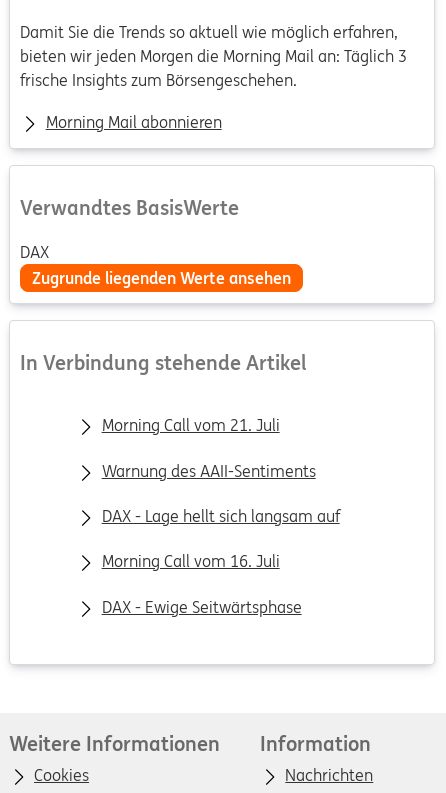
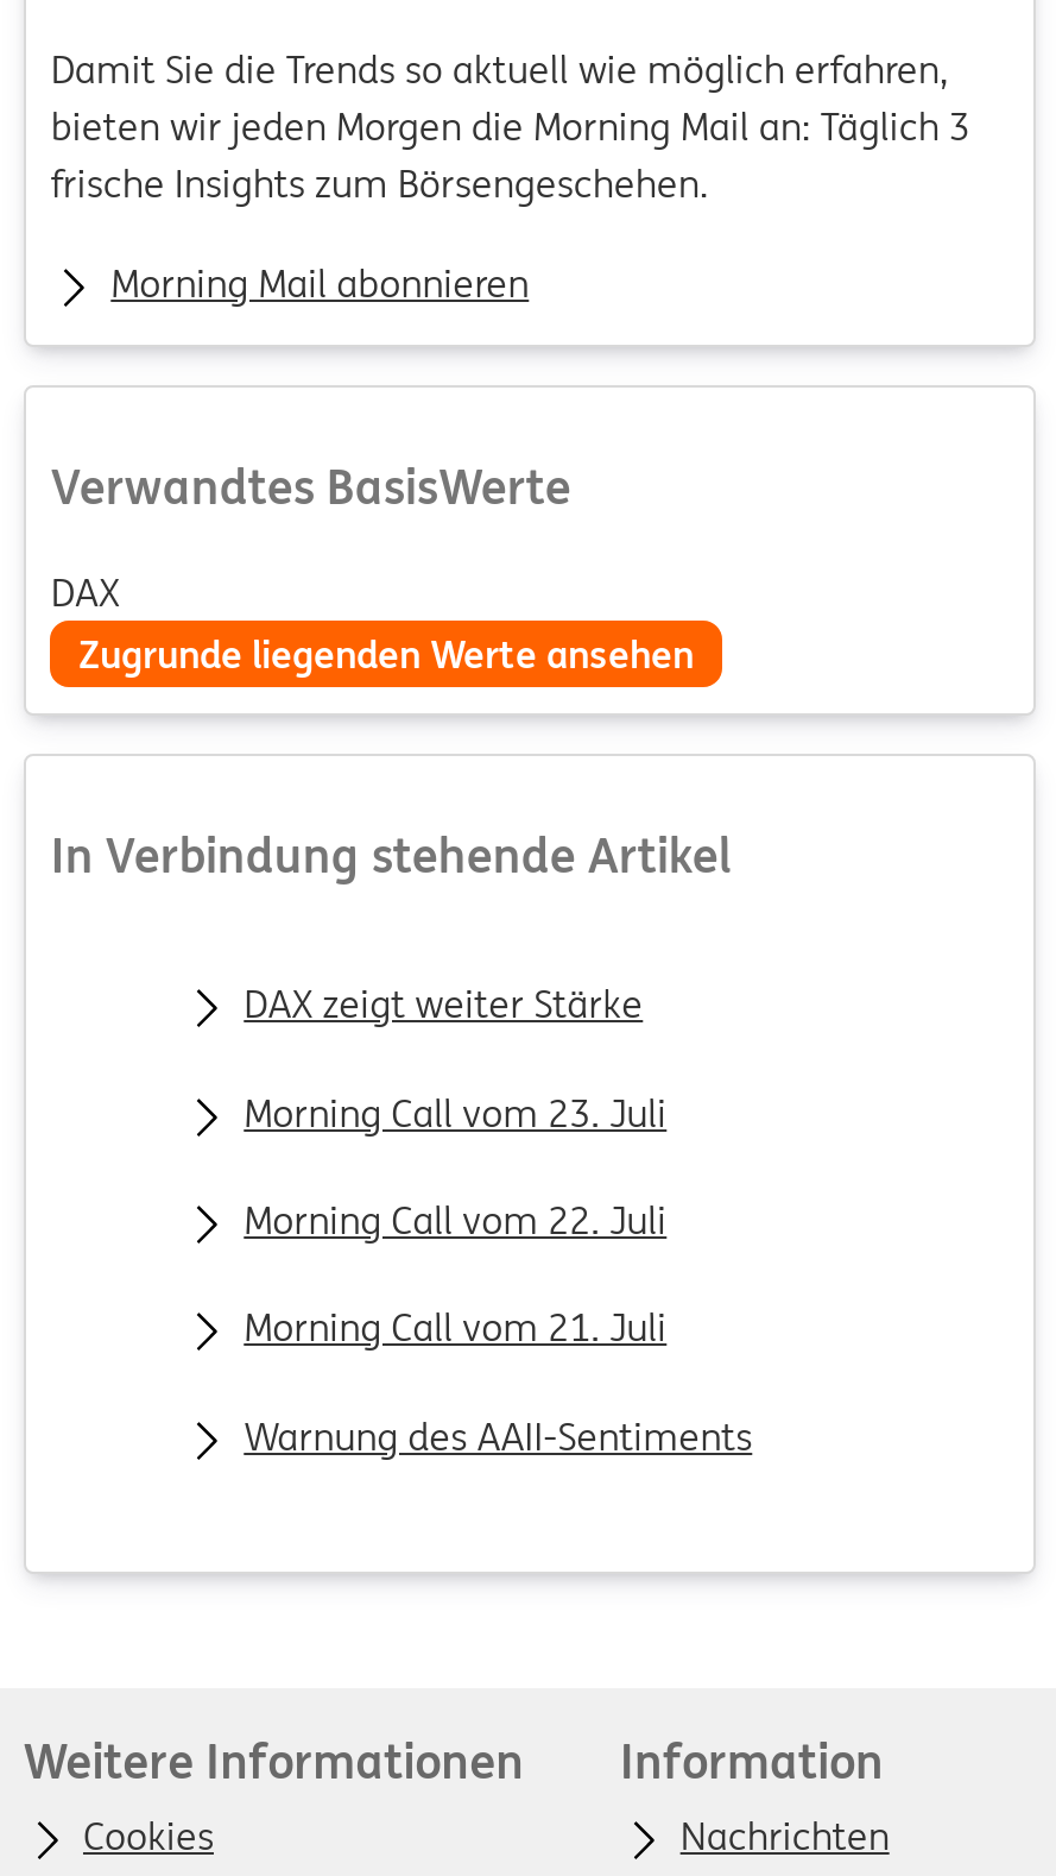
+ DAX zeigt weiter Stärke
+ Morning Call vom 23. Juli
+ Morning Call vom 22. Juli

moved down: Morning Call vom 21. Juli | Warnung des AAII-Sentiments

- DAX - Lage hellt sich langsam auf
- Morning Call vom 16. Juli
- DAX - Ewige Seitwärtsphase
